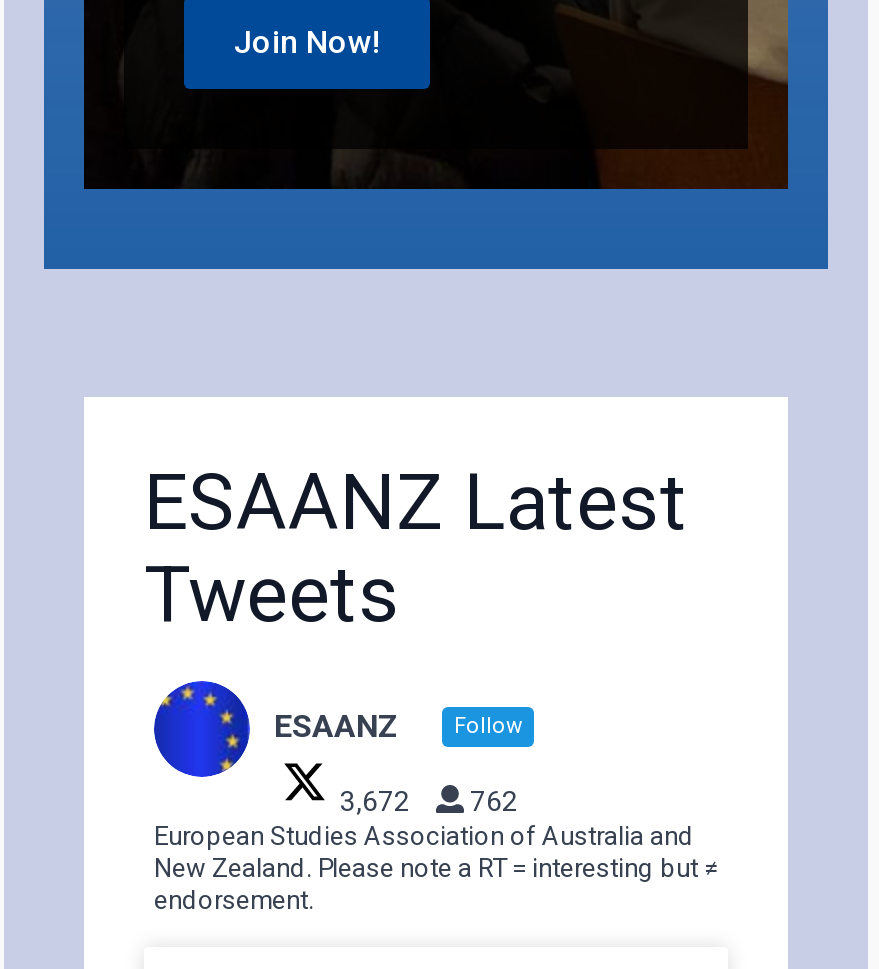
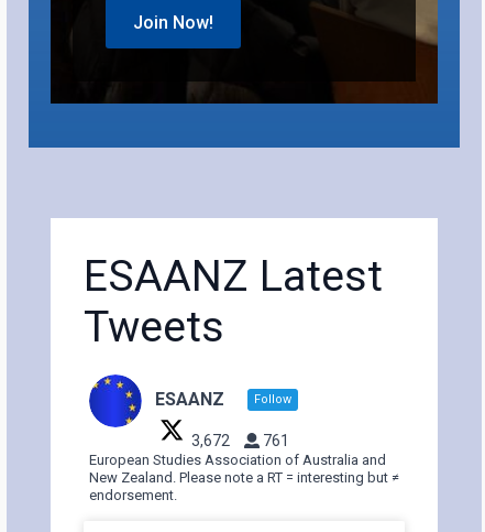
- 3,672 762
+ 3,672 761
